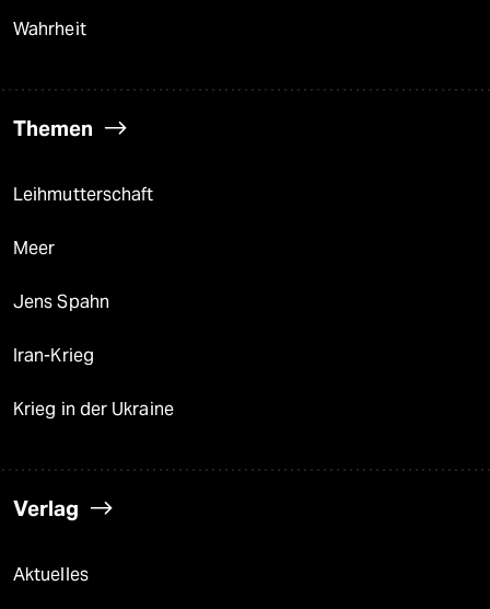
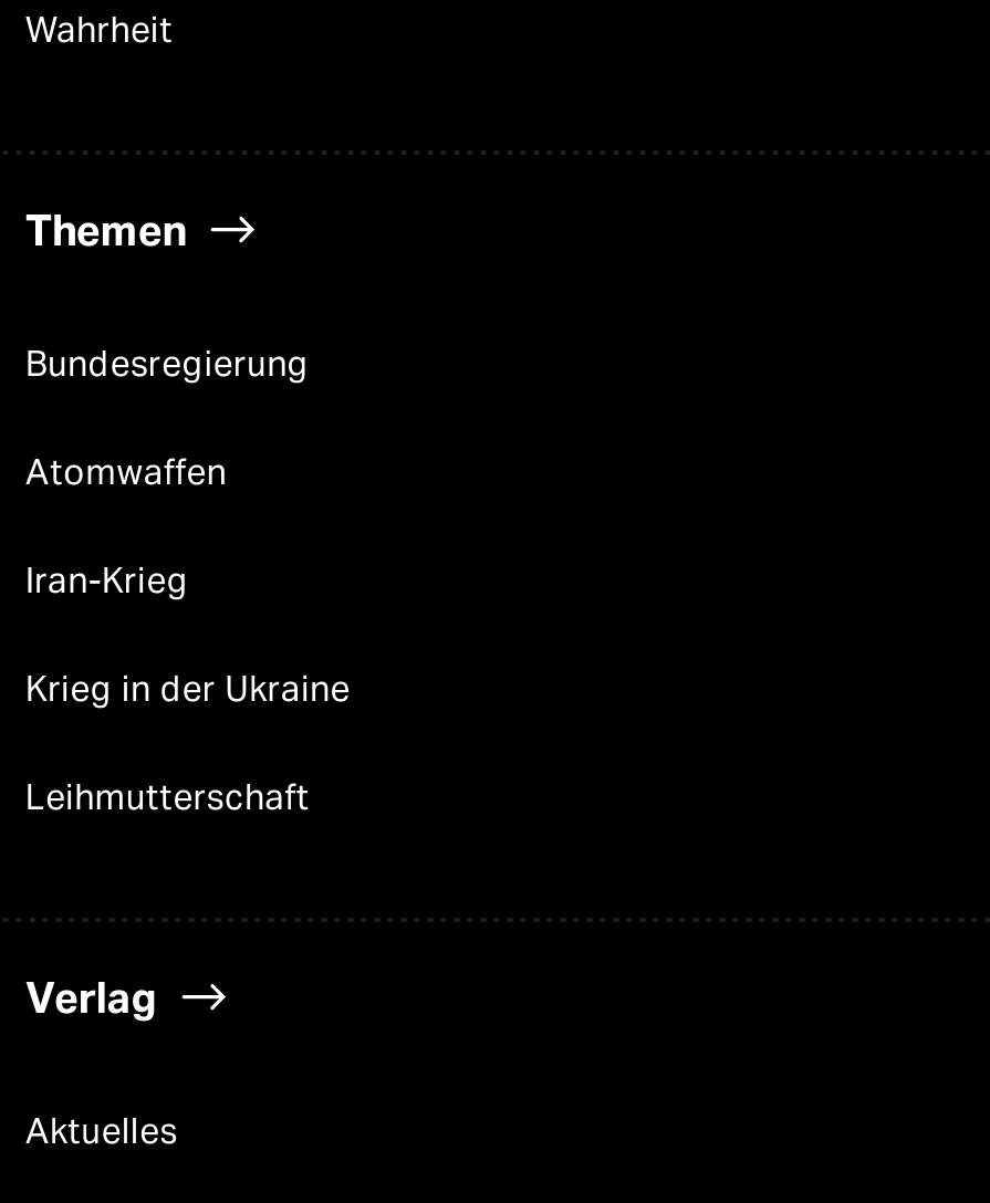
moved down: Leihmutterschaft

- Meer
- Jens Spahn
+ Bundesregierung
+ Atomwaffen

moved up: Iran-Krieg | Krieg in der Ukraine
